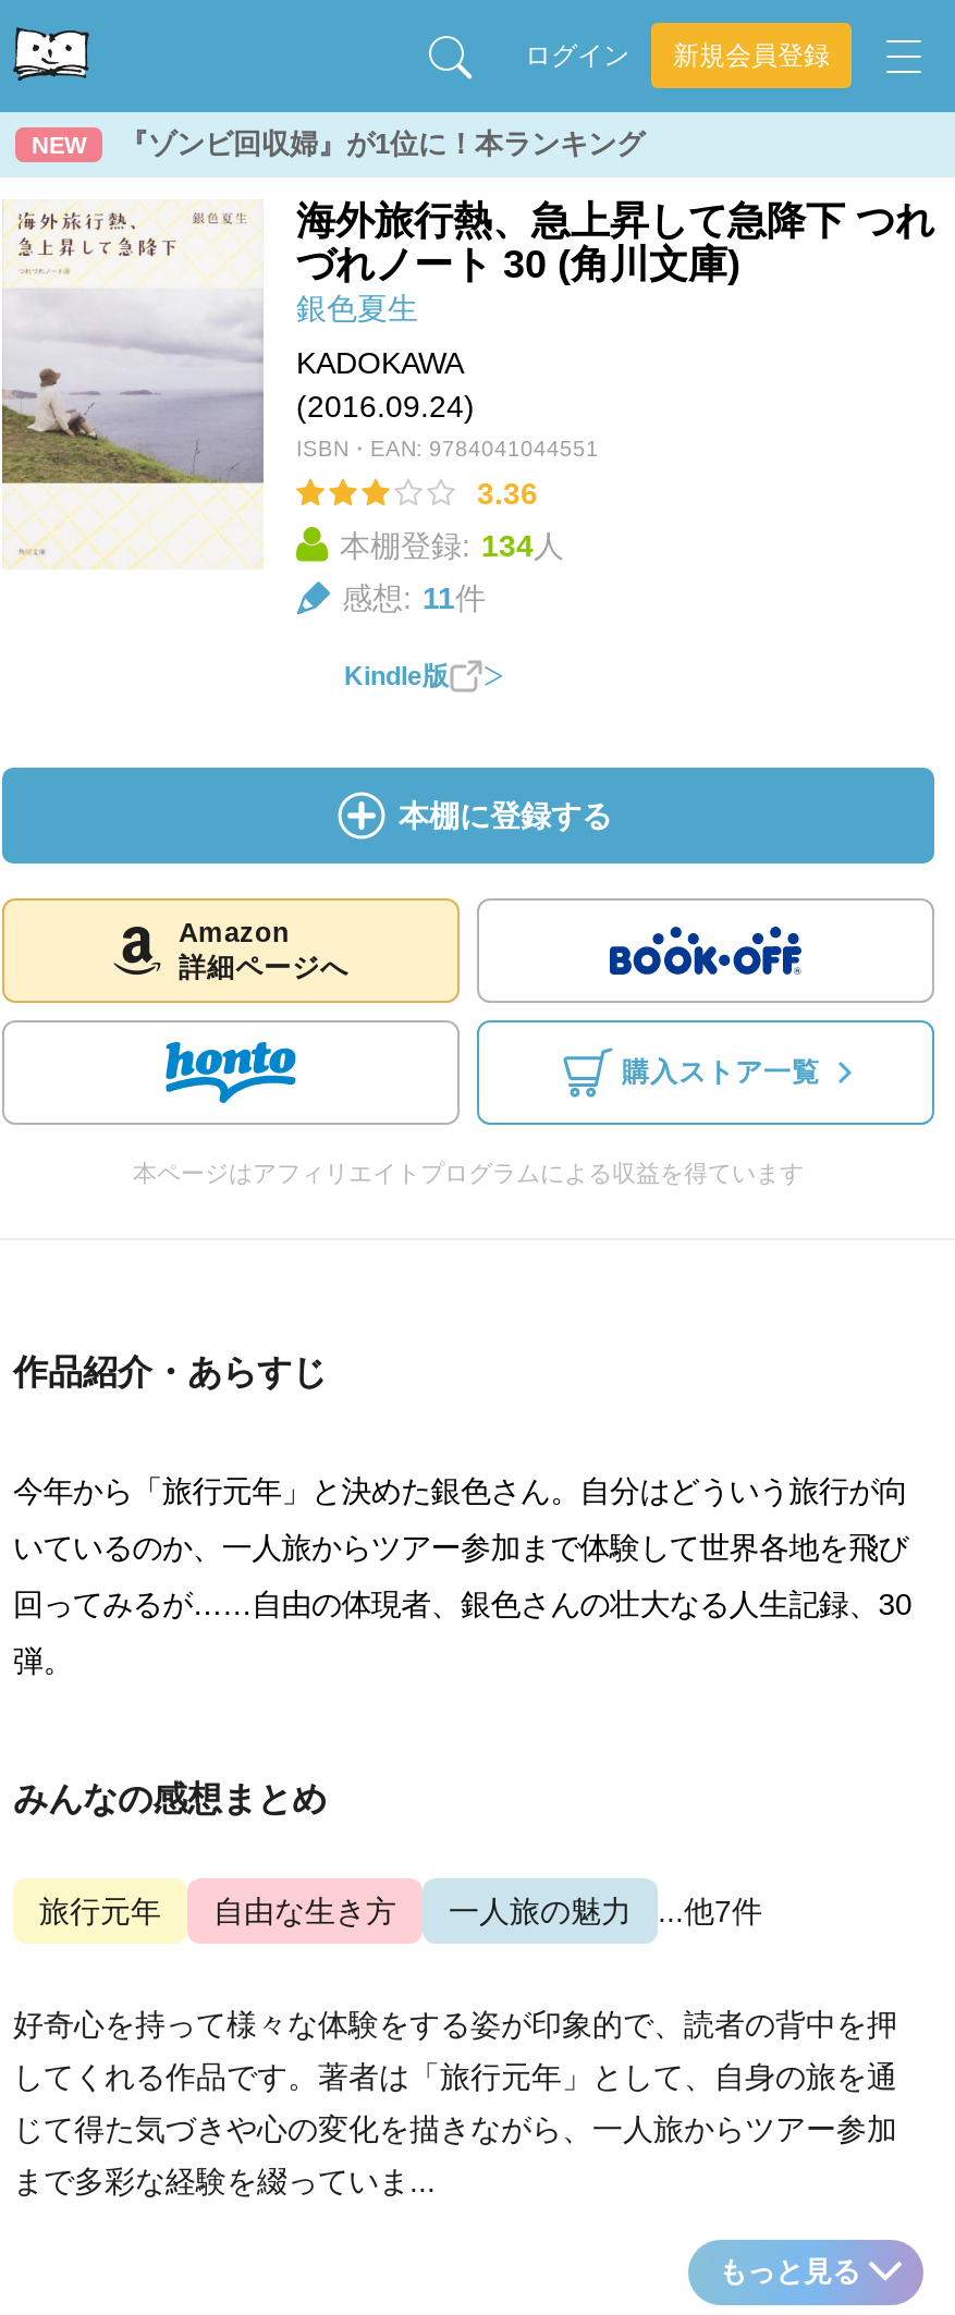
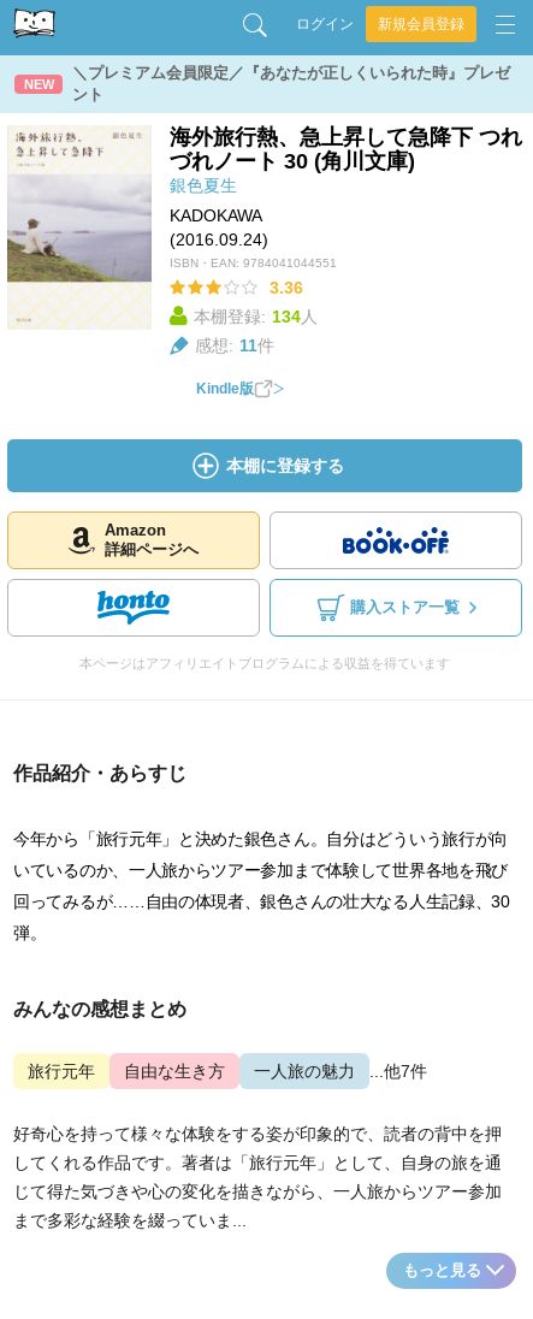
- 『ゾンビ回収婦』が1位に！本ランキング
+ ＼プレミアム会員限定／『あなたが正しくいられた時』プレゼ
+ ント
